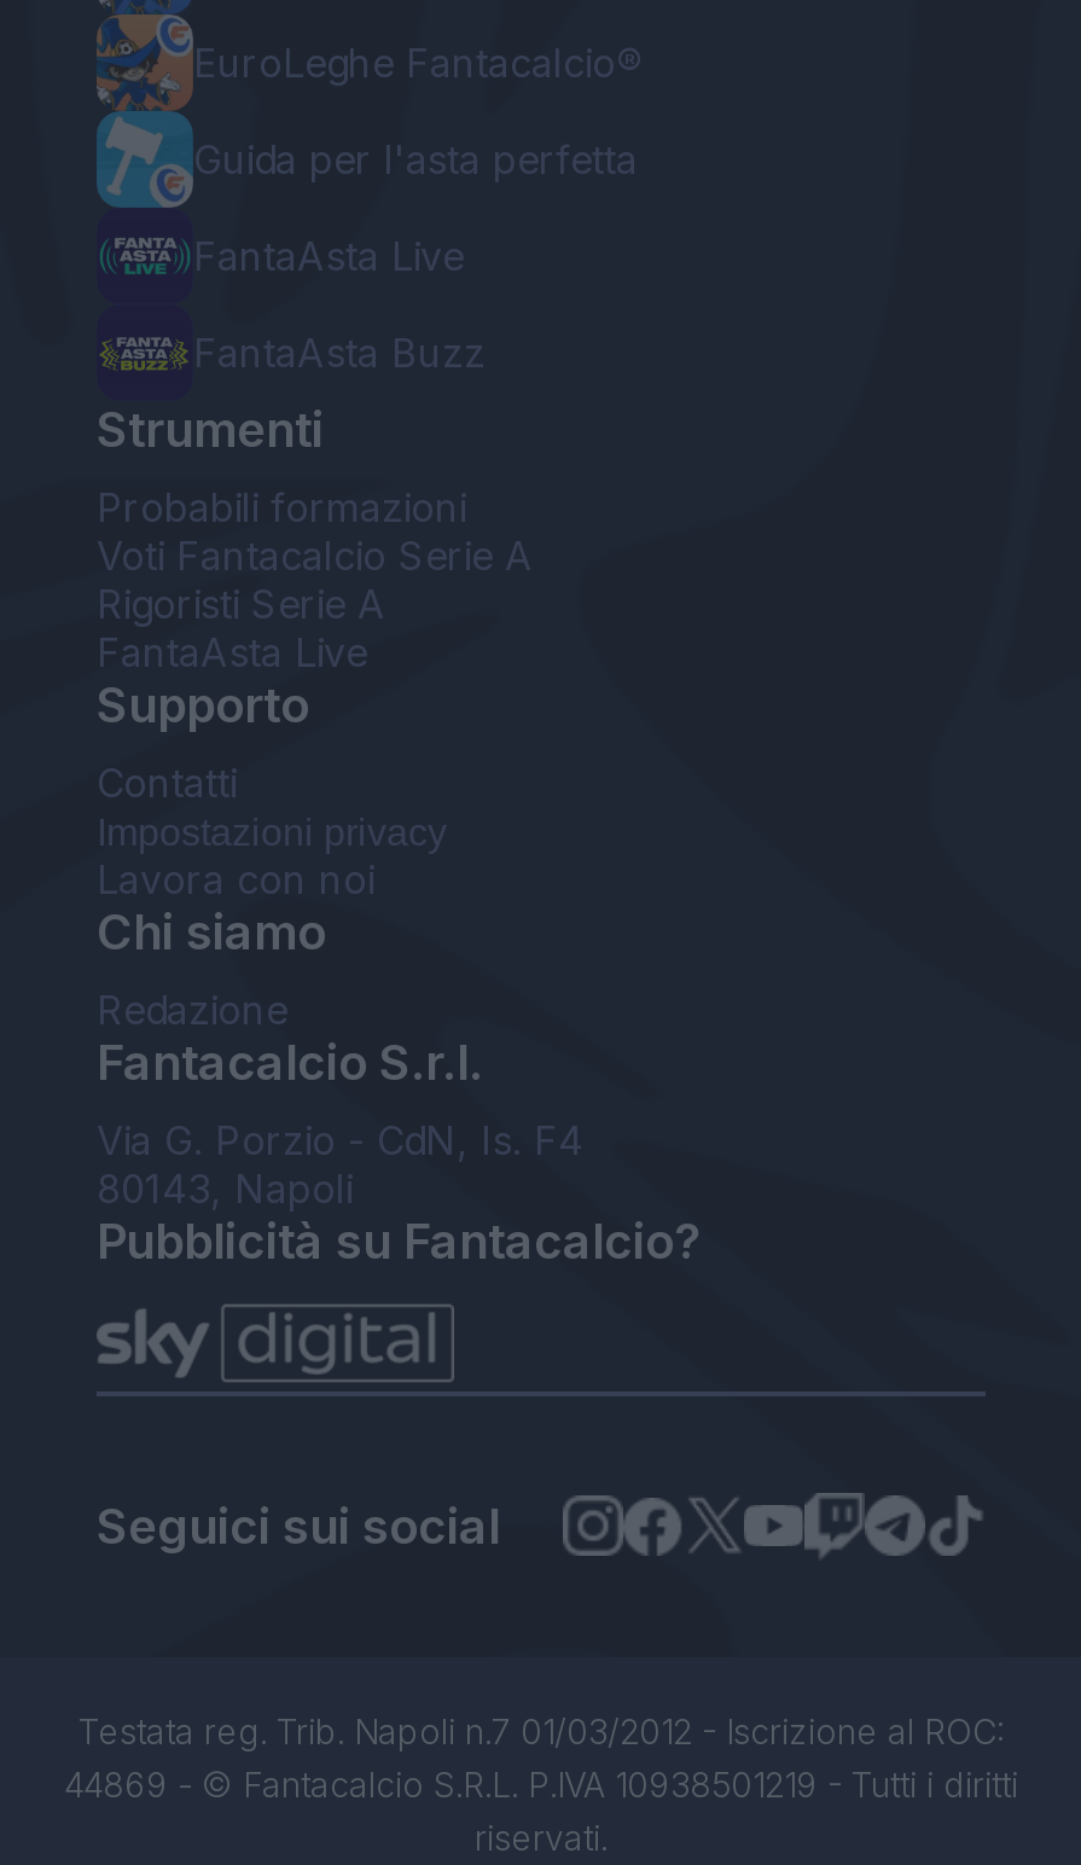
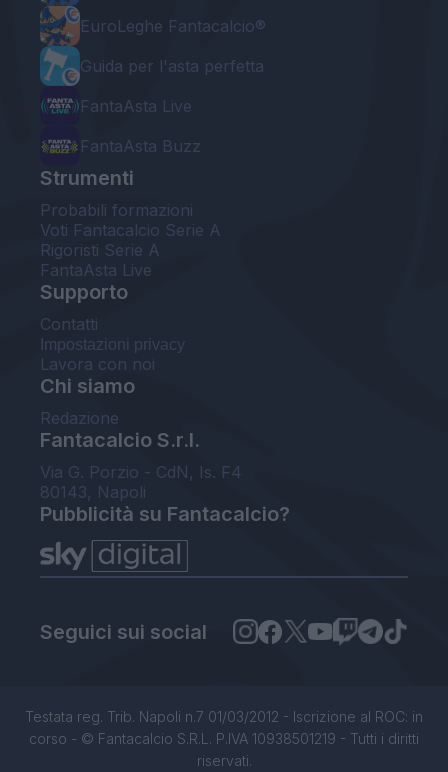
- Testata reg. Trib. Napoli n.7 01/03/2012 - Iscrizione al ROC:
- 44869 - © Fantacalcio S.R.L. P.IVA 10938501219 - Tutti i diritti
+ Testata reg. Trib. Napoli n.7 01/03/2012 - Iscrizione al ROC: in
+ corso - © Fantacalcio S.R.L. P.IVA 10938501219 - Tutti i diritti
